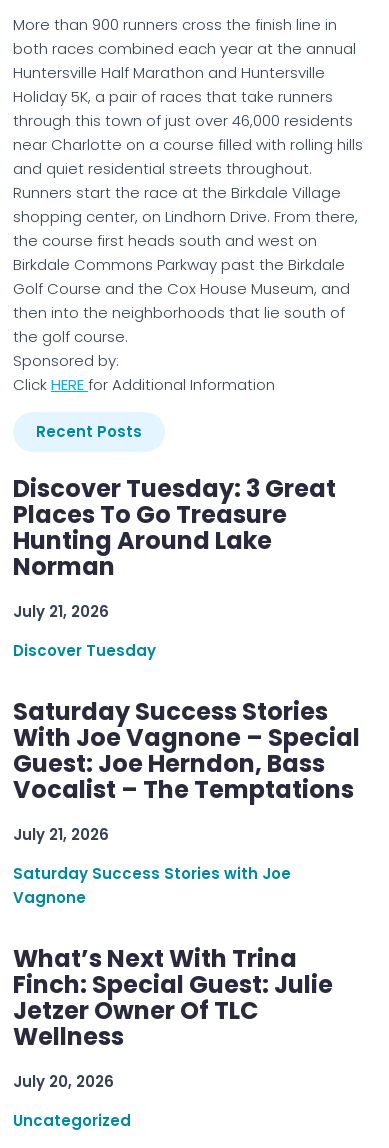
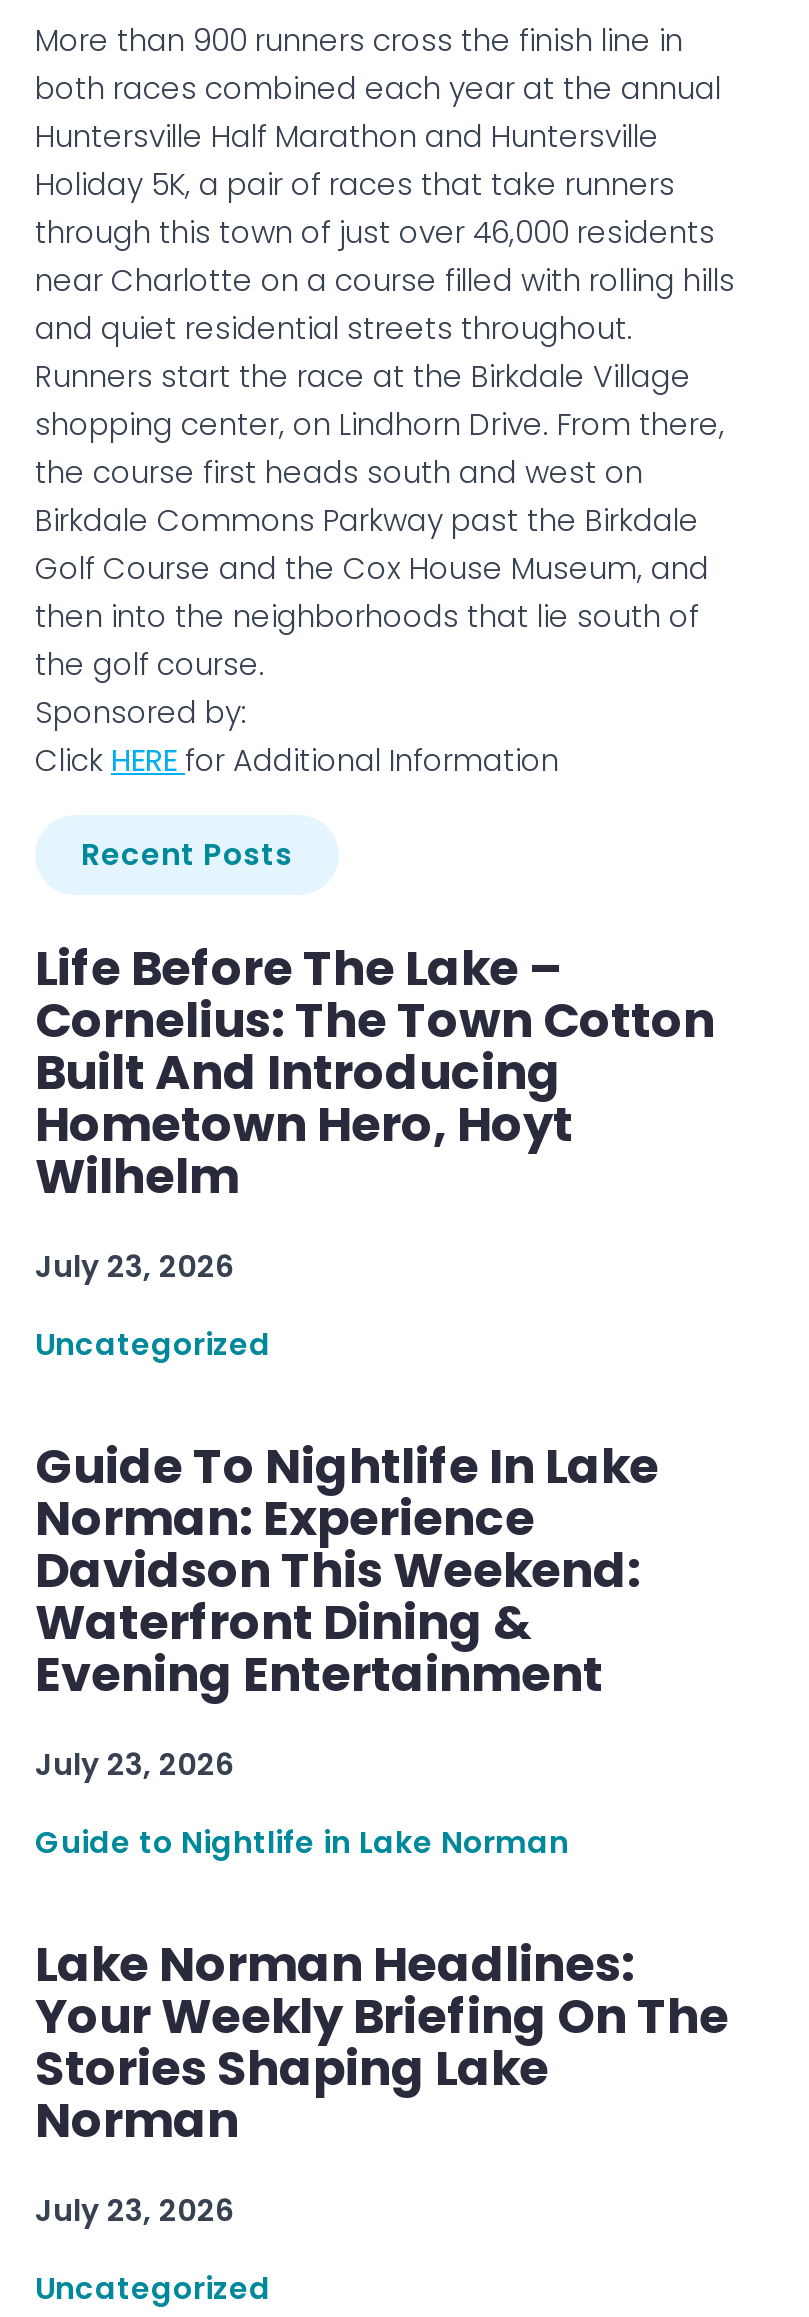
- Discover Tuesday: 3 Great
- Places To Go Treasure
- Hunting Around Lake
+ Life Before The Lake –
+ Cornelius: The Town Cotton
+ Built And Introducing
+ Hometown Hero, Hoyt
+ Wilhelm
+ July 23, 2026
+ Uncategorized
+ Guide To Nightlife In Lake
+ Norman: Experience
+ Davidson This Weekend:
+ Waterfront Dining &
+ Evening Entertainment
+ July 23, 2026
+ Guide to Nightlife in Lake Norman
+ Lake Norman Headlines:
+ Your Weekly Briefing On The
+ Stories Shaping Lake

moved down: Norman

- July 21, 2026
- Discover Tuesday
- Saturday Success Stories
- With Joe Vagnone – Special
- Guest: Joe Herndon, Bass
- Vocalist – The Temptations
- July 21, 2026
- Saturday Success Stories with Joe
- Vagnone
- What’s Next With Trina
- Finch: Special Guest: Julie
- Jetzer Owner Of TLC
- Wellness
- July 20, 2026
+ July 23, 2026
